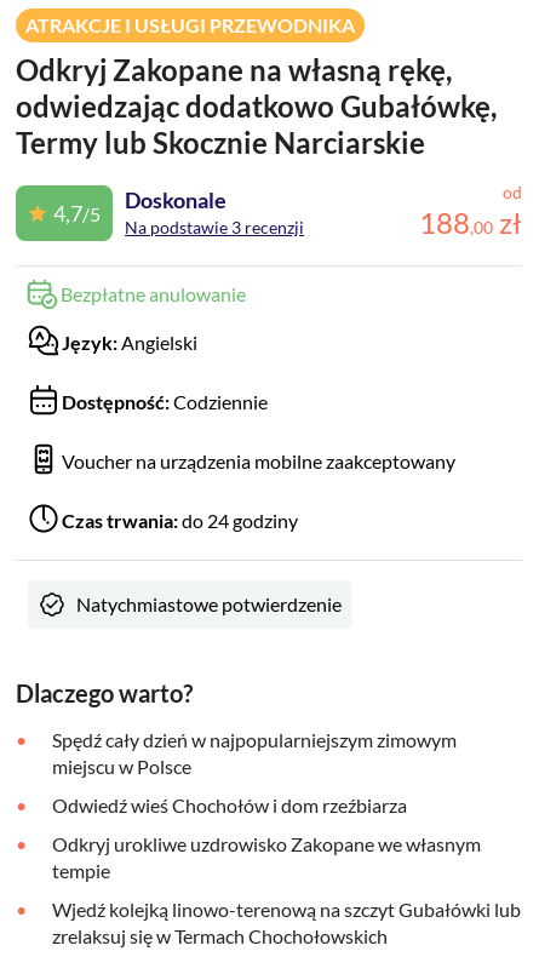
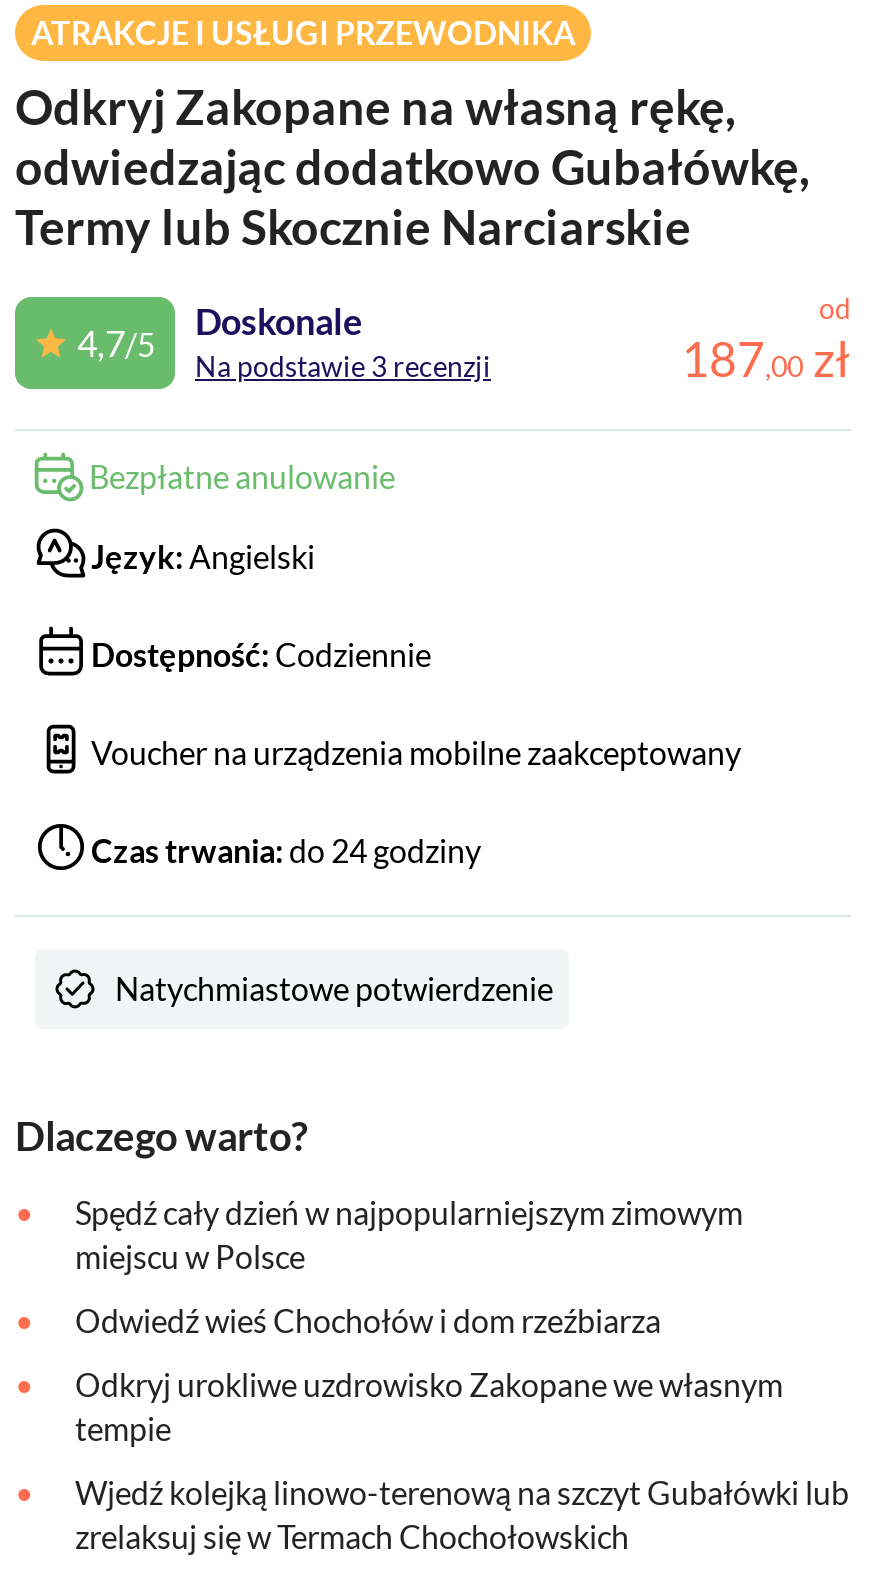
- 188,00 zł
+ 187,00 zł
